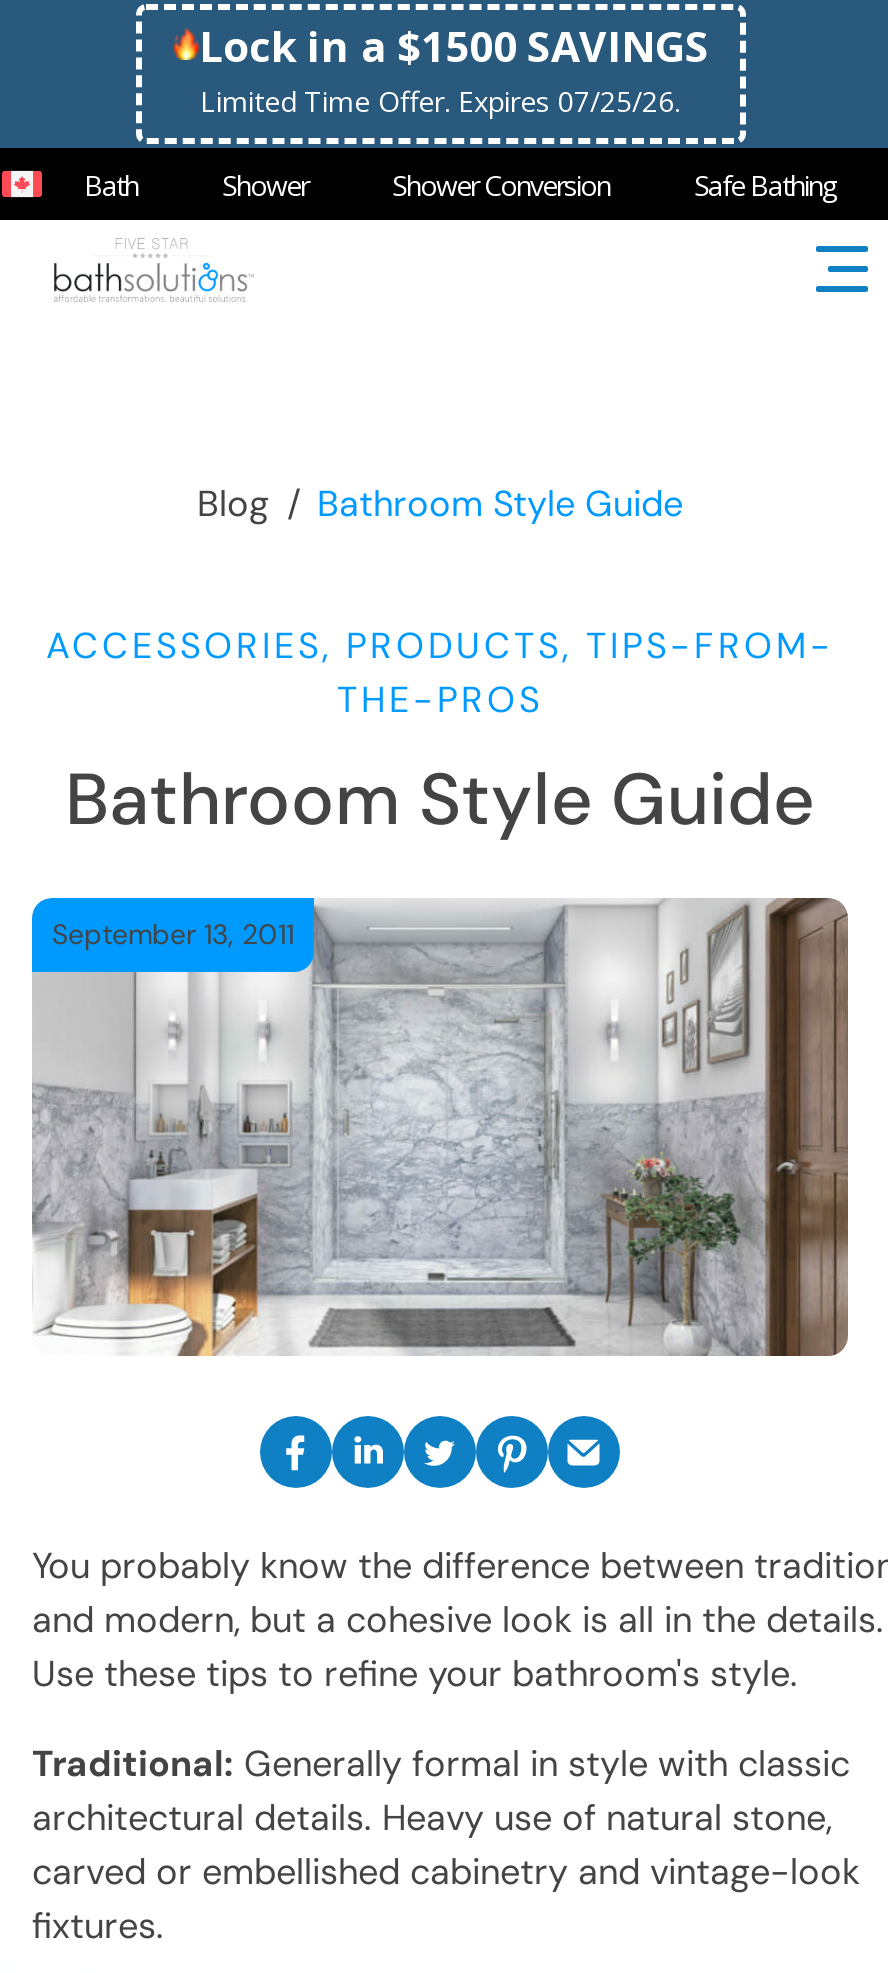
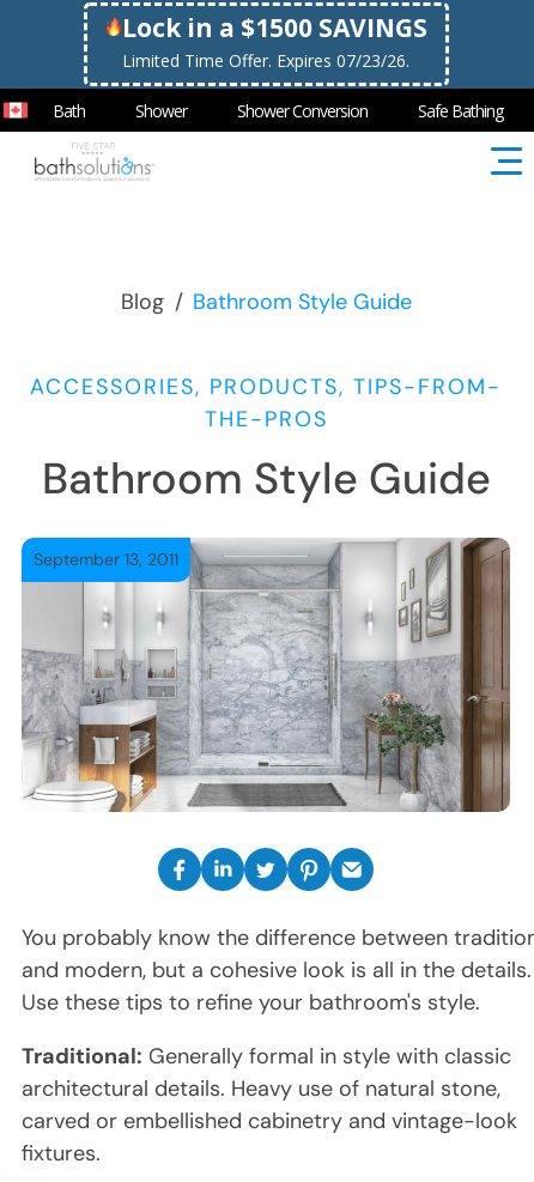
- Limited Time Offer. Expires 07/25/26.
+ Limited Time Offer. Expires 07/23/26.
